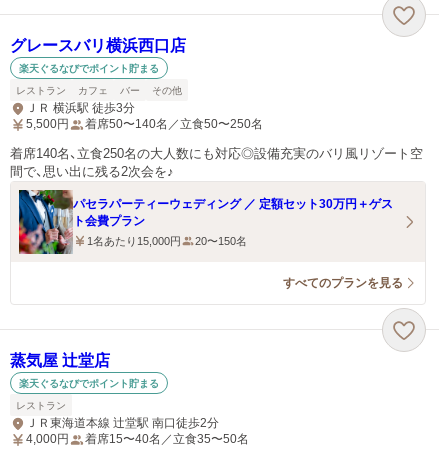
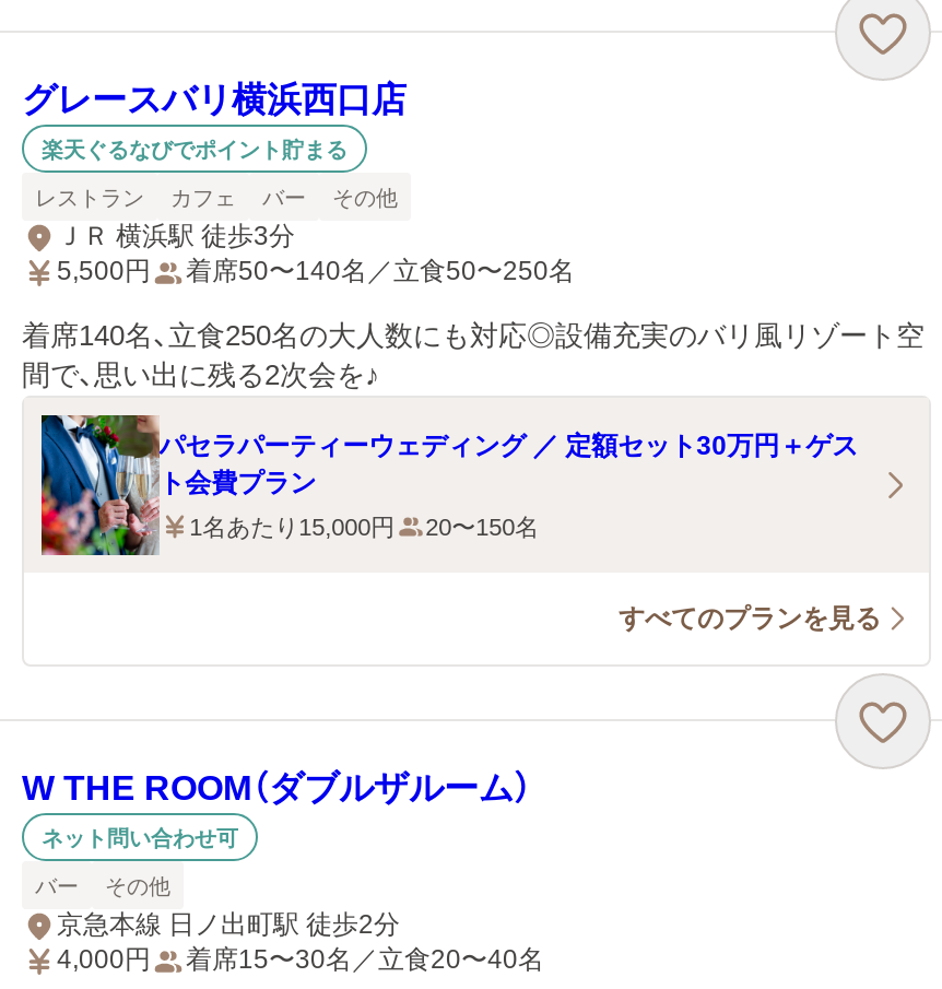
- 蒸気屋 辻堂店
+ W THE ROOM（ダブルザルーム）

- 楽天ぐるなびでポイント貯まる
+ ネット問い合わせ可

- レストラン
- ＪＲ東海道本線 辻堂駅 南口徒歩2分
+ バー
+ その他
+ 京急本線 日ノ出町駅 徒歩2分

- 着席15〜40名／立食35〜50名
+ 着席15〜30名／立食20〜40名
